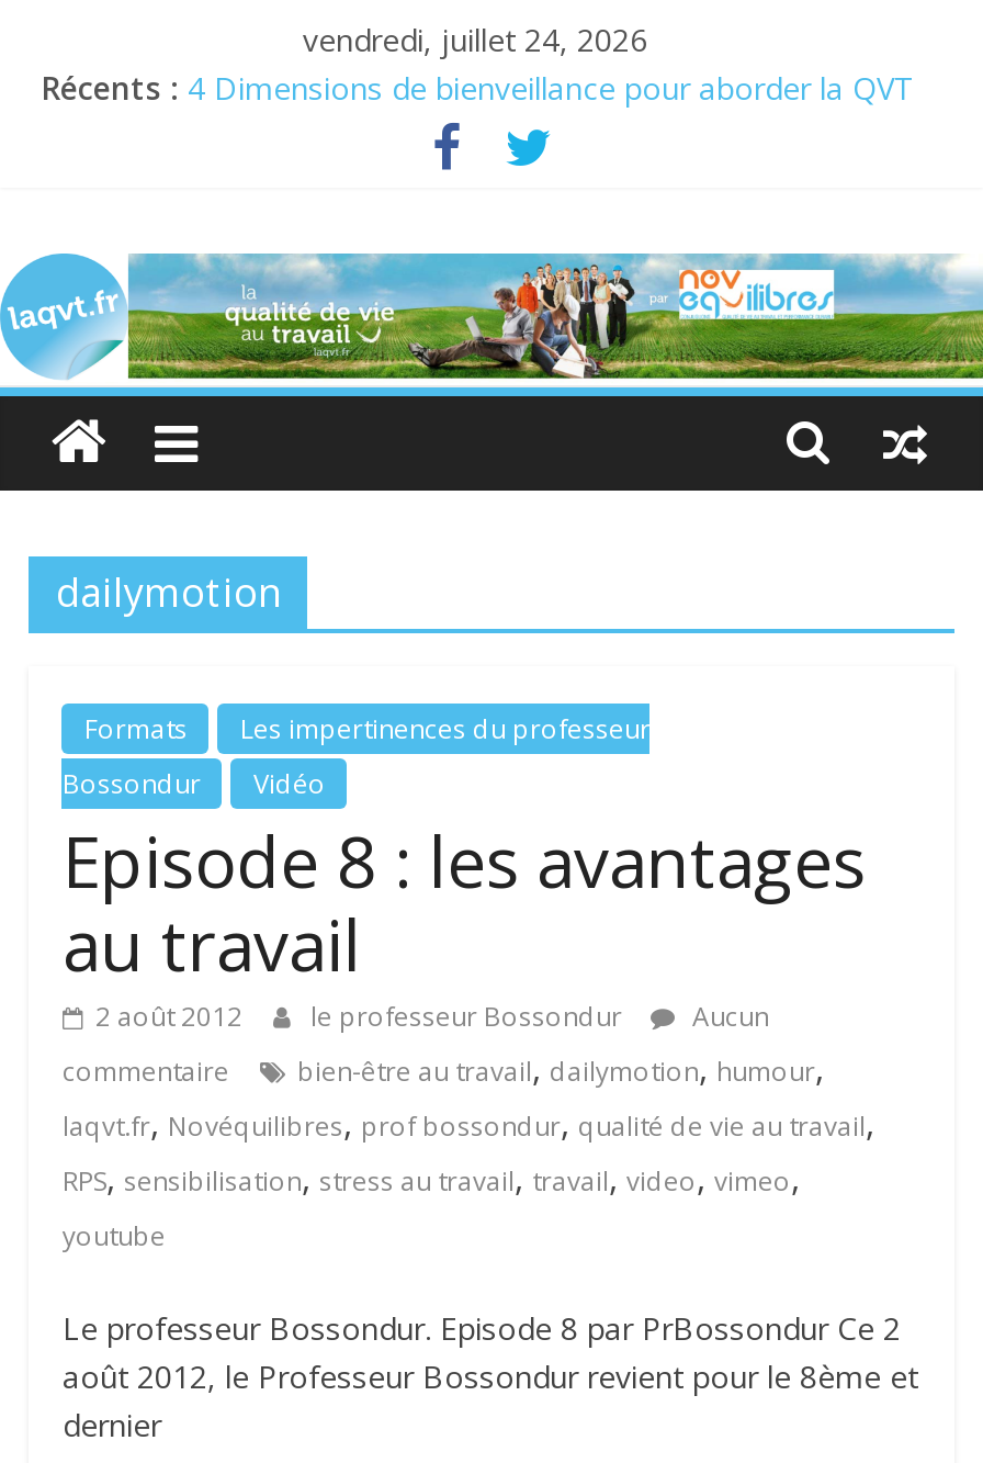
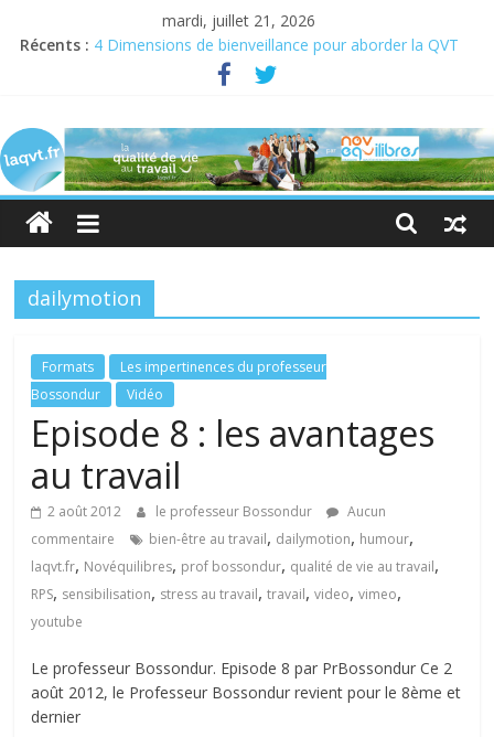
- vendredi, juillet 24, 2026
+ mardi, juillet 21, 2026
